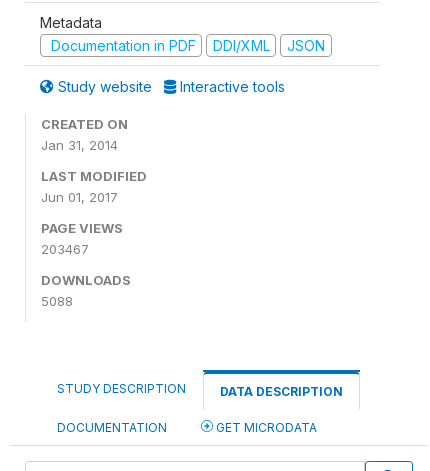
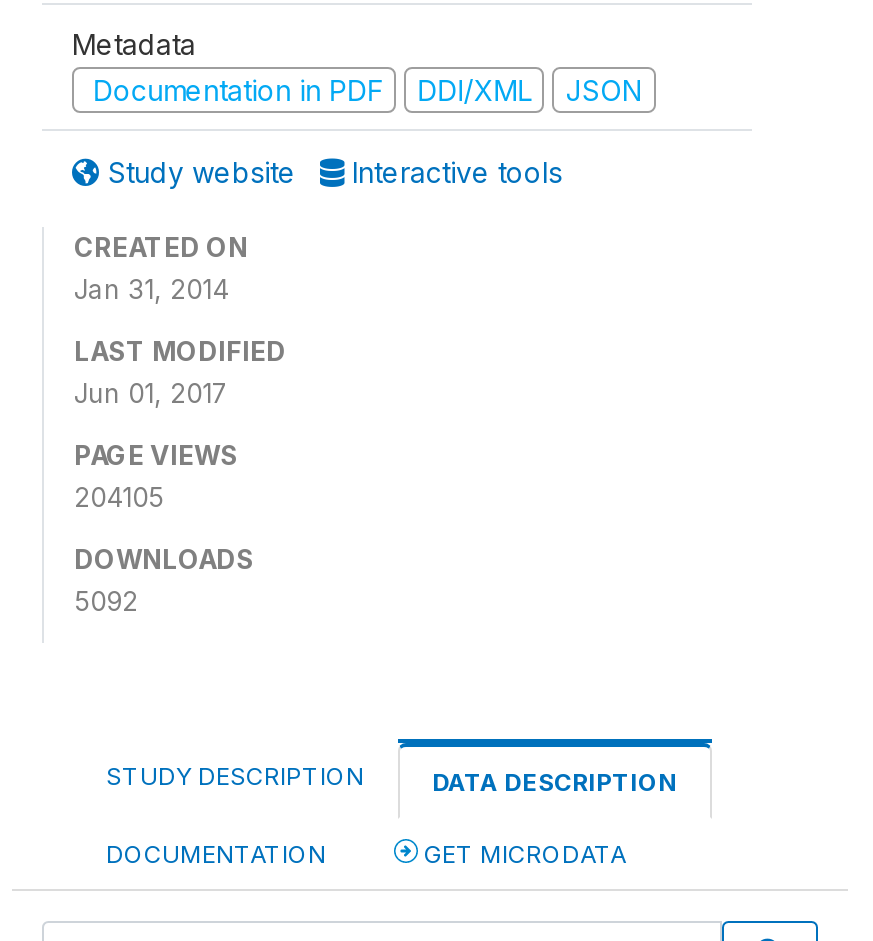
- 203467
+ 204105

- 5088
+ 5092
